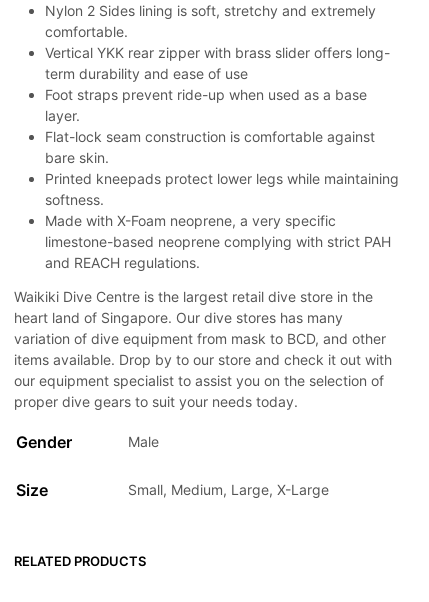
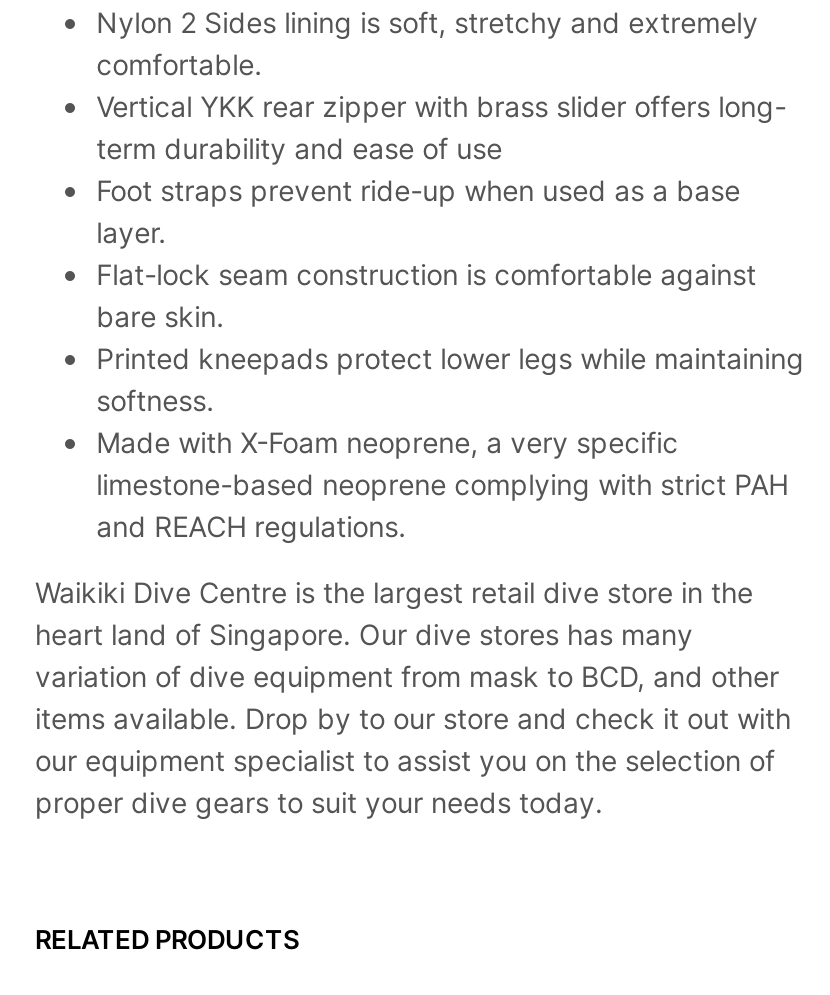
- Gender
- Male
- Size
- Small, Medium, Large, X-Large
